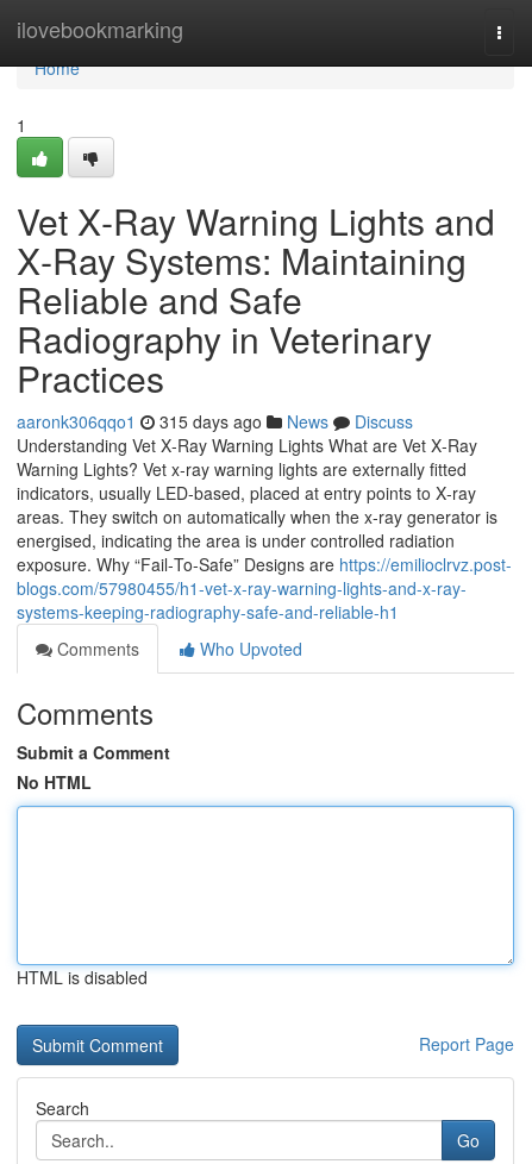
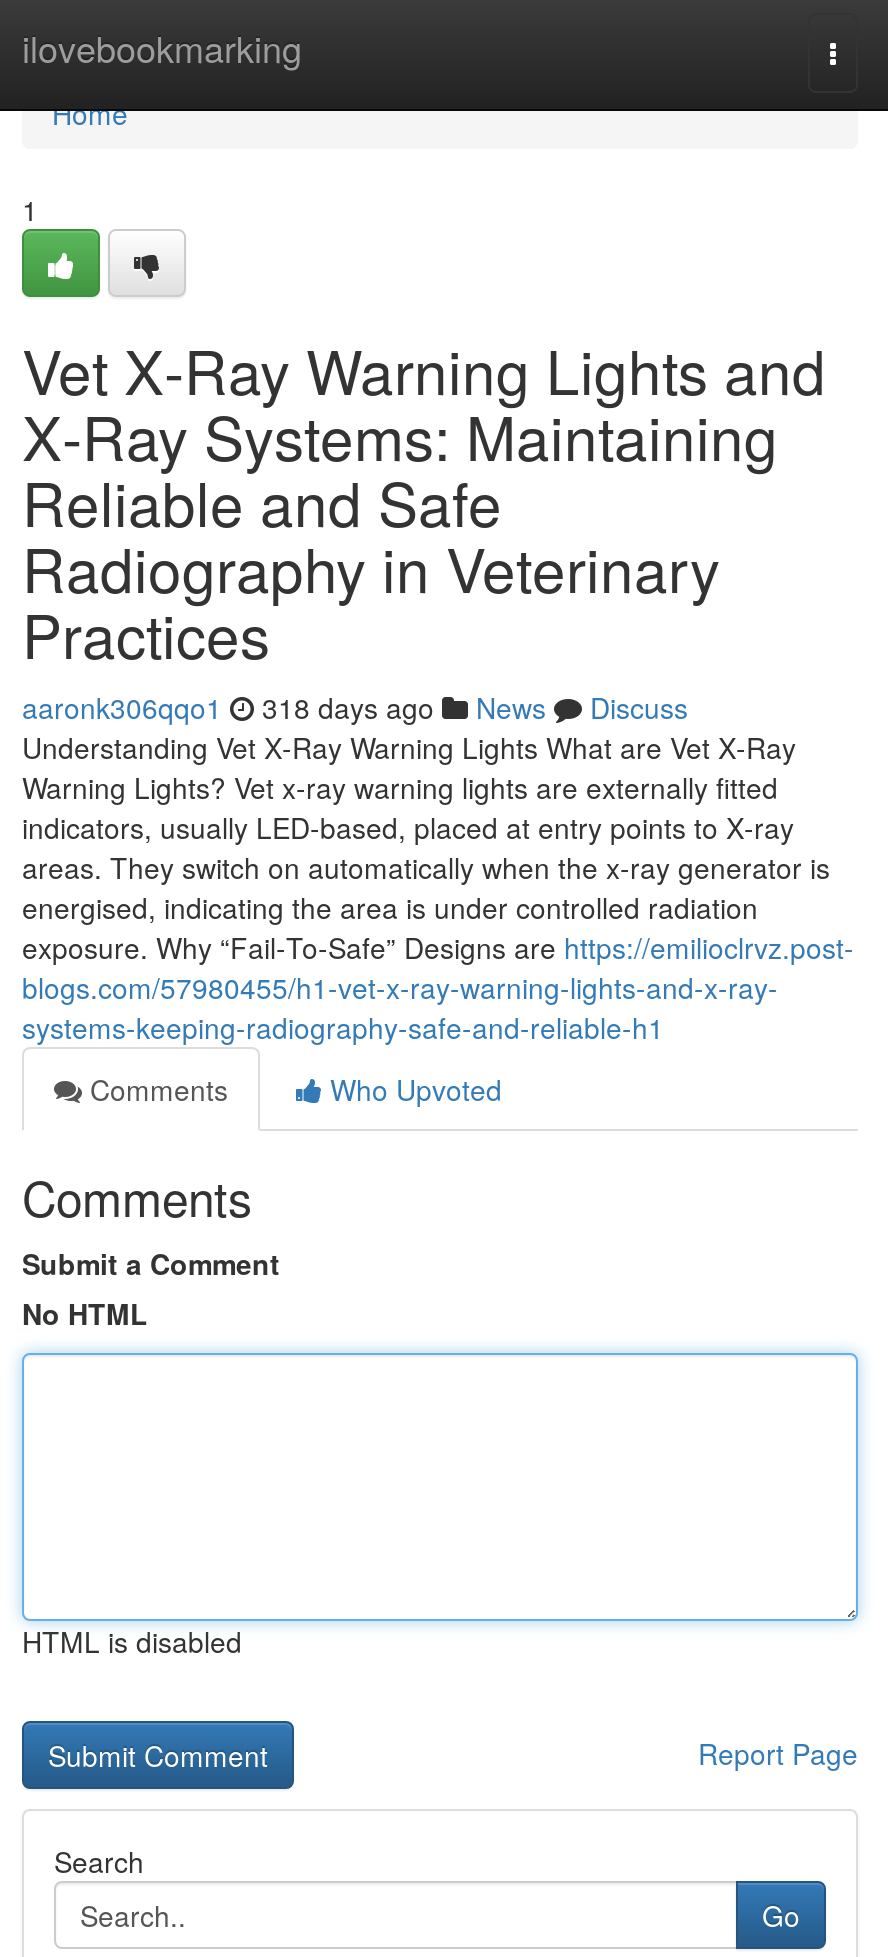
- aaronk306qqo1 315 days ago News Discuss
+ aaronk306qqo1 318 days ago News Discuss
